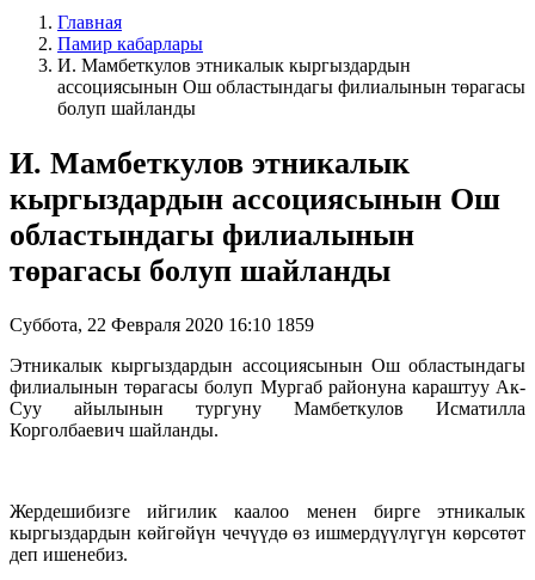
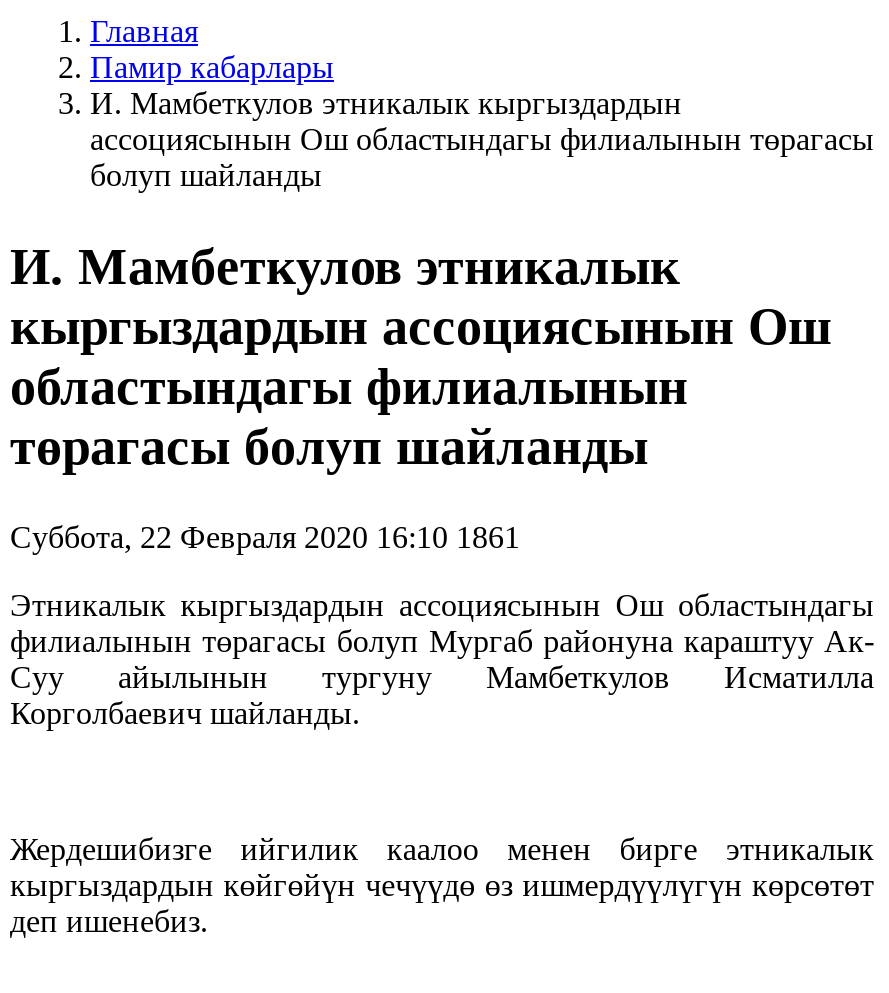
- Суббота, 22 Февраля 2020 16:10 1859
+ Суббота, 22 Февраля 2020 16:10 1861
